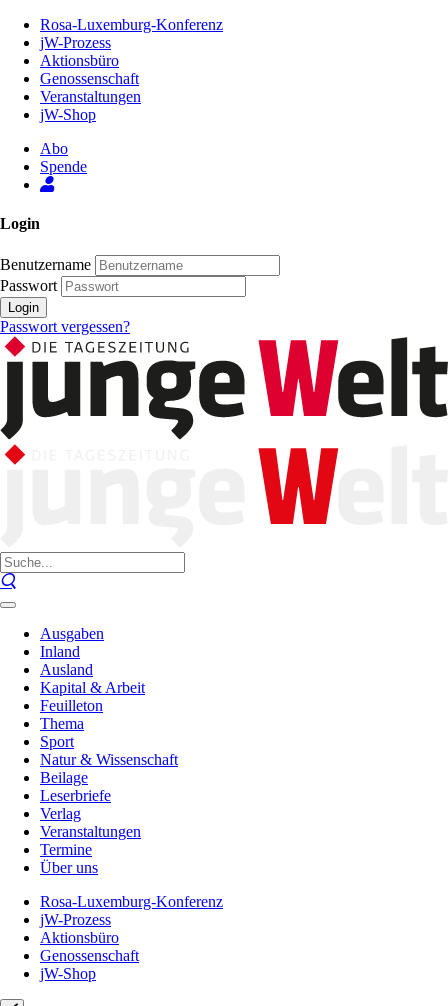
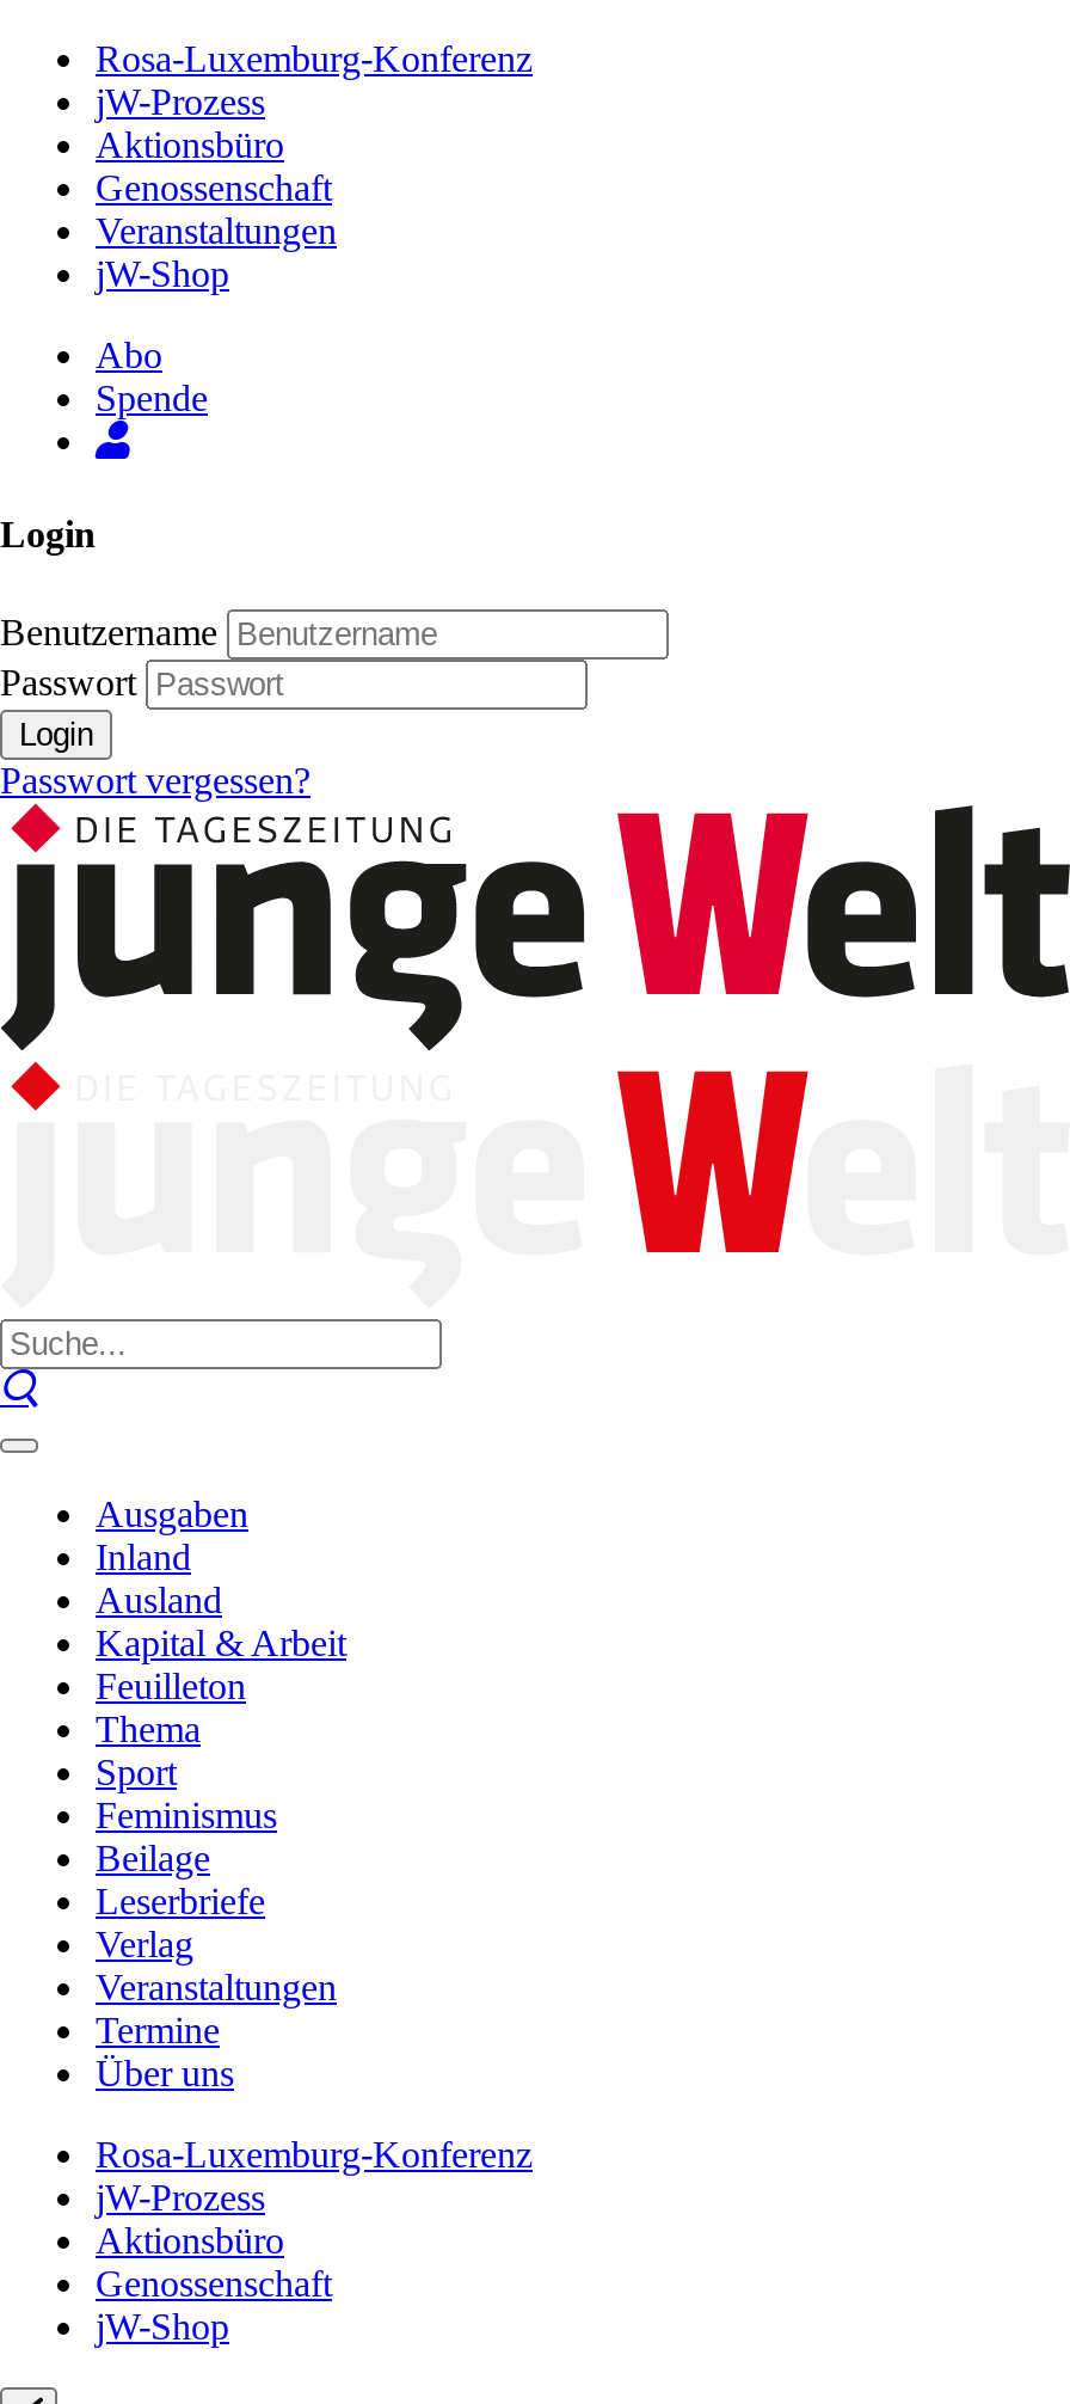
- Natur & Wissenschaft
+ Feminismus
